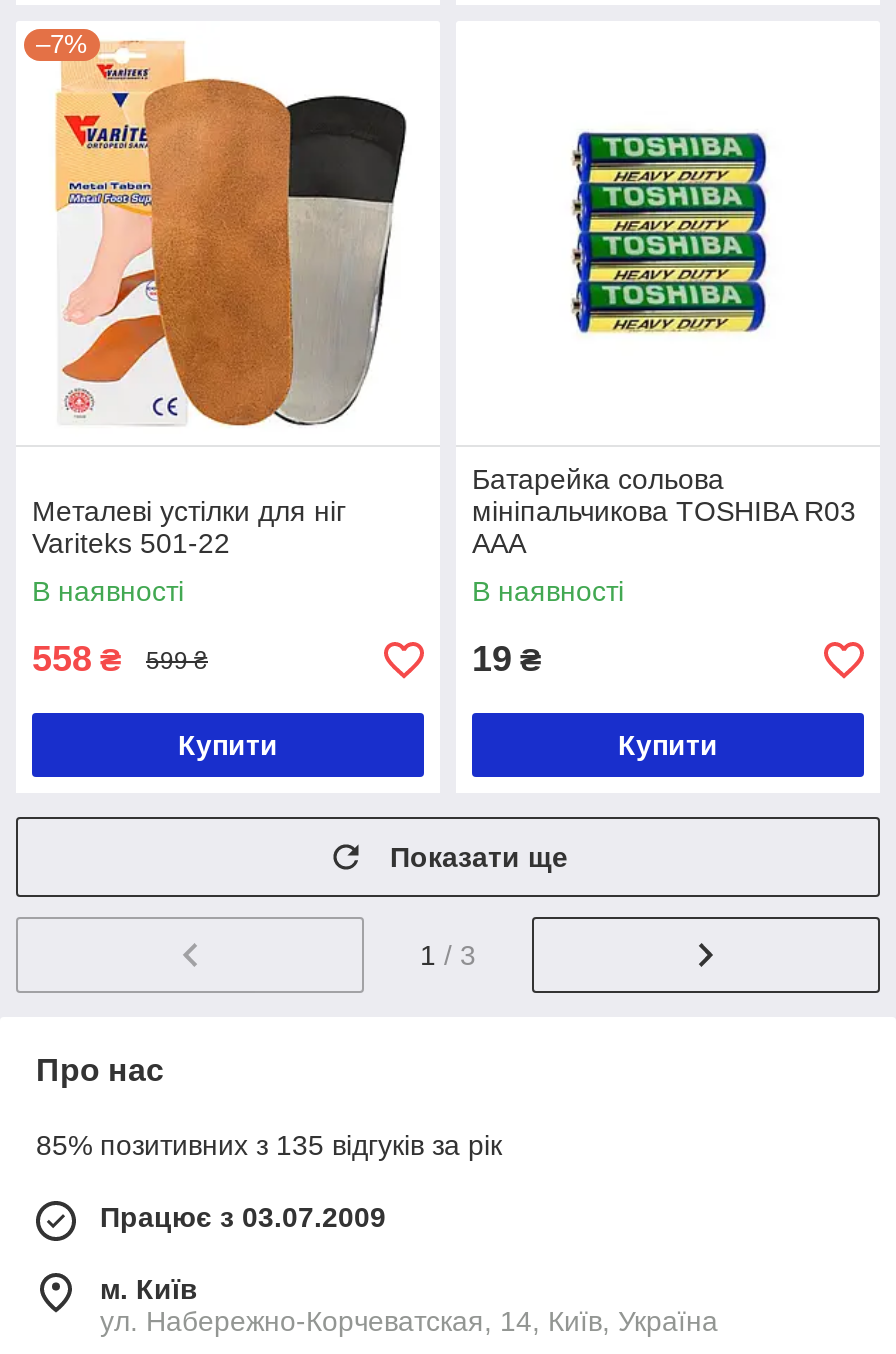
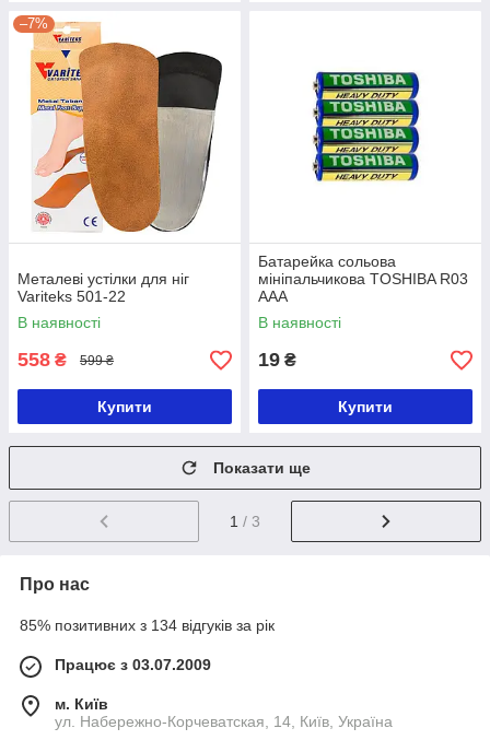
- 85% позитивних з 135 відгуків за рік
+ 85% позитивних з 134 відгуків за рік
